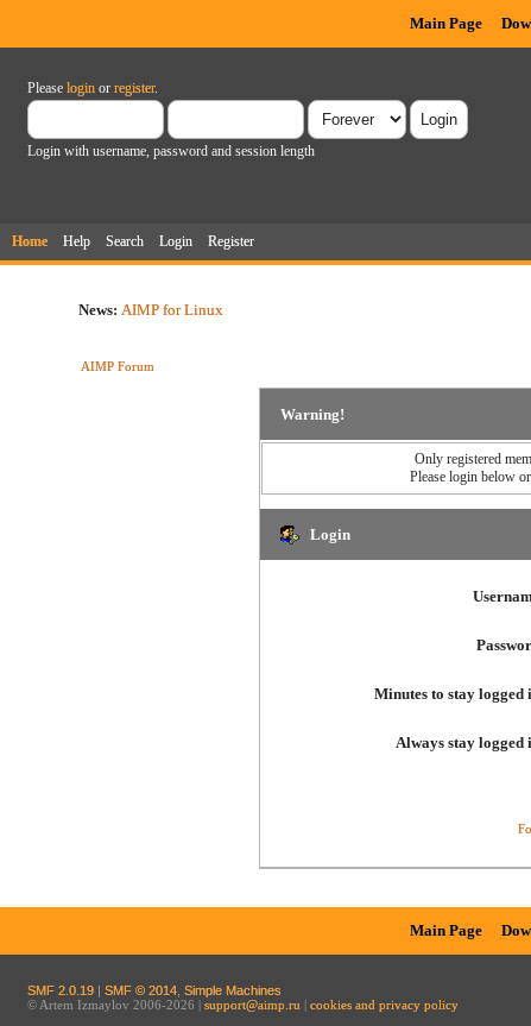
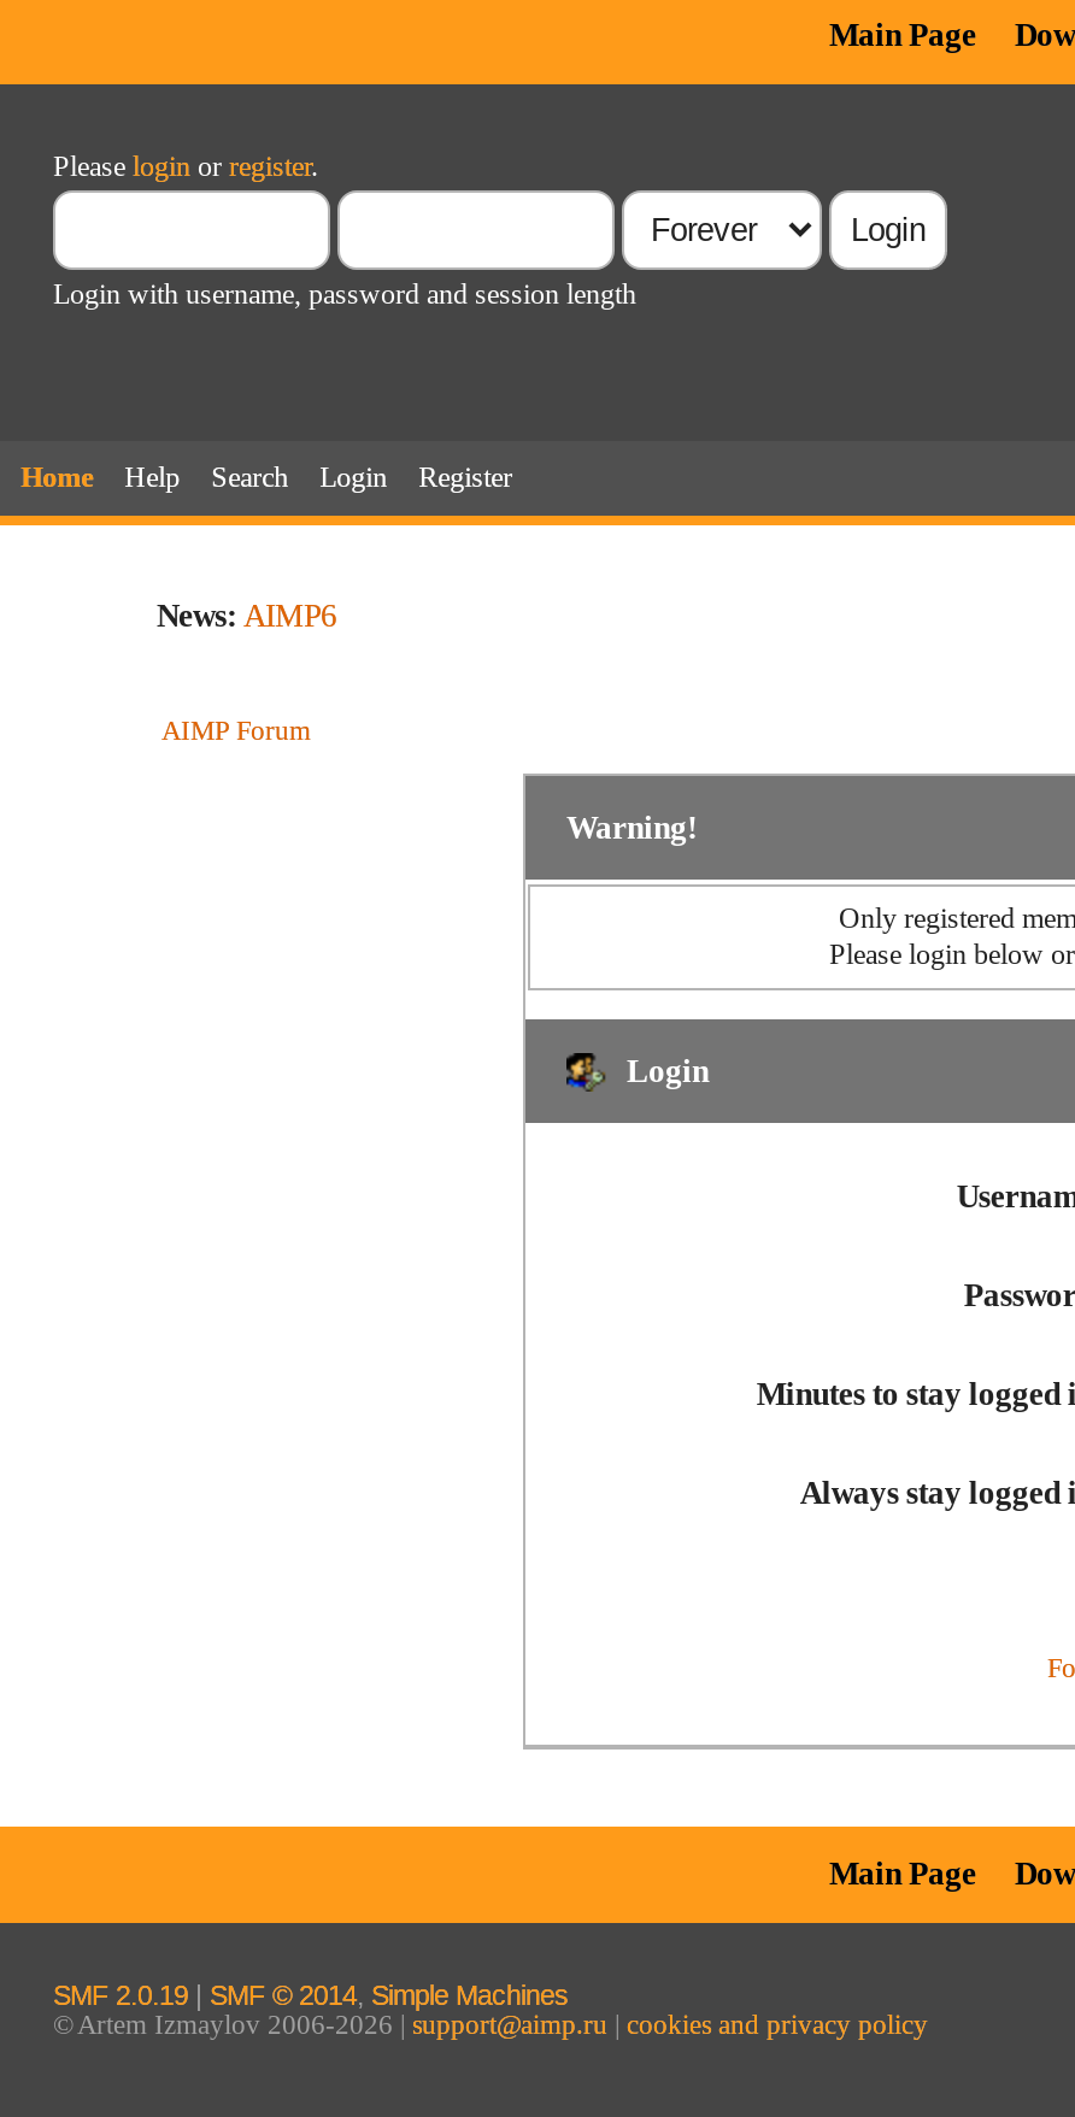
- News: AIMP for Linux
+ News: AIMP6
